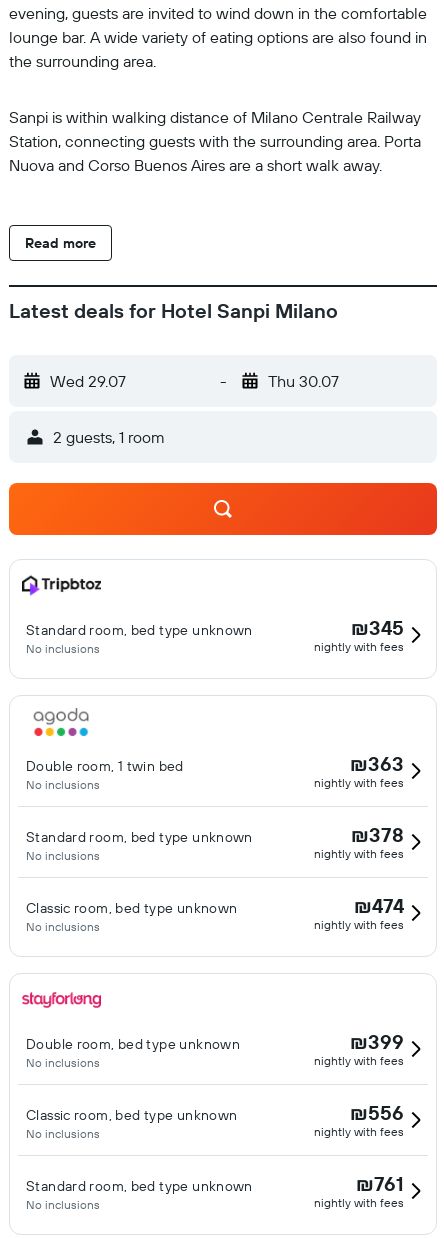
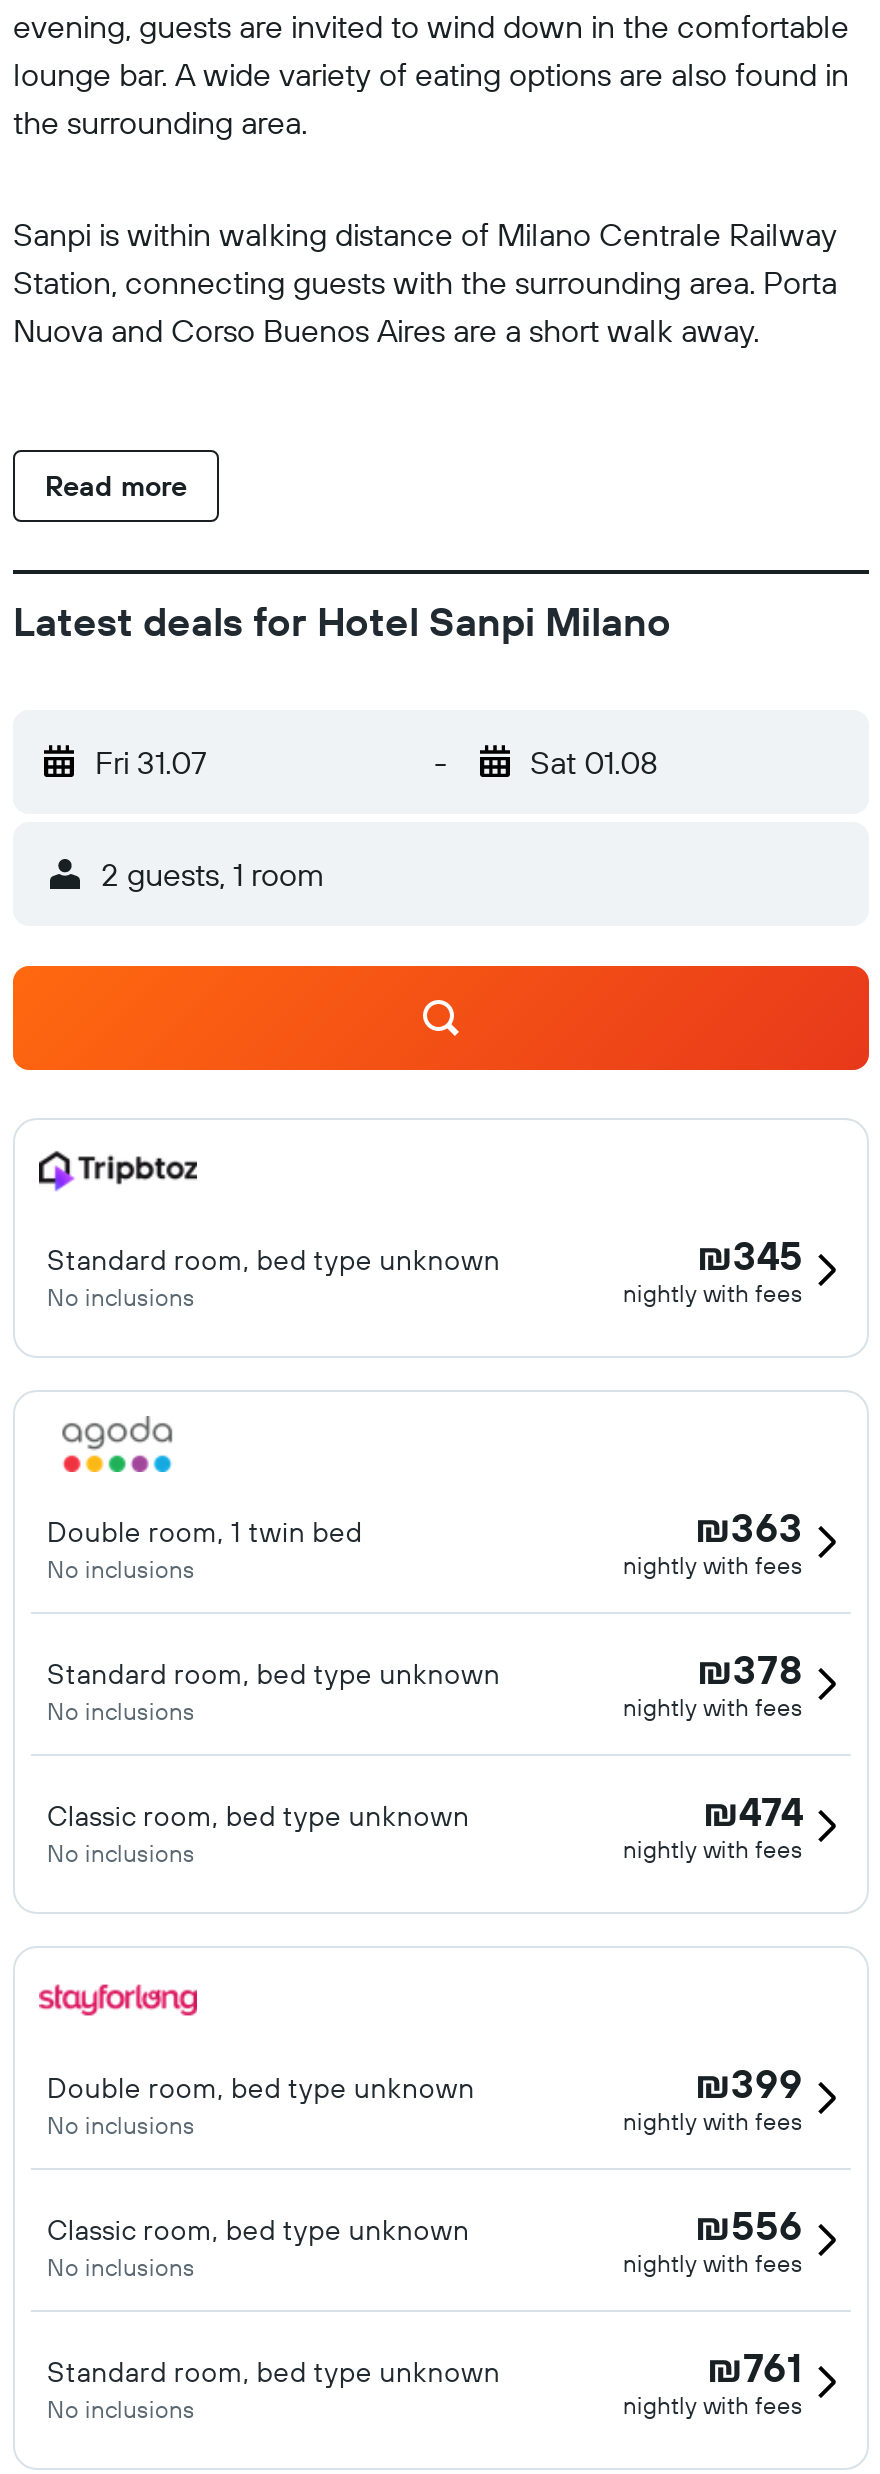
- Wed 29.07
+ Fri 31.07

- Thu 30.07
+ Sat 01.08
